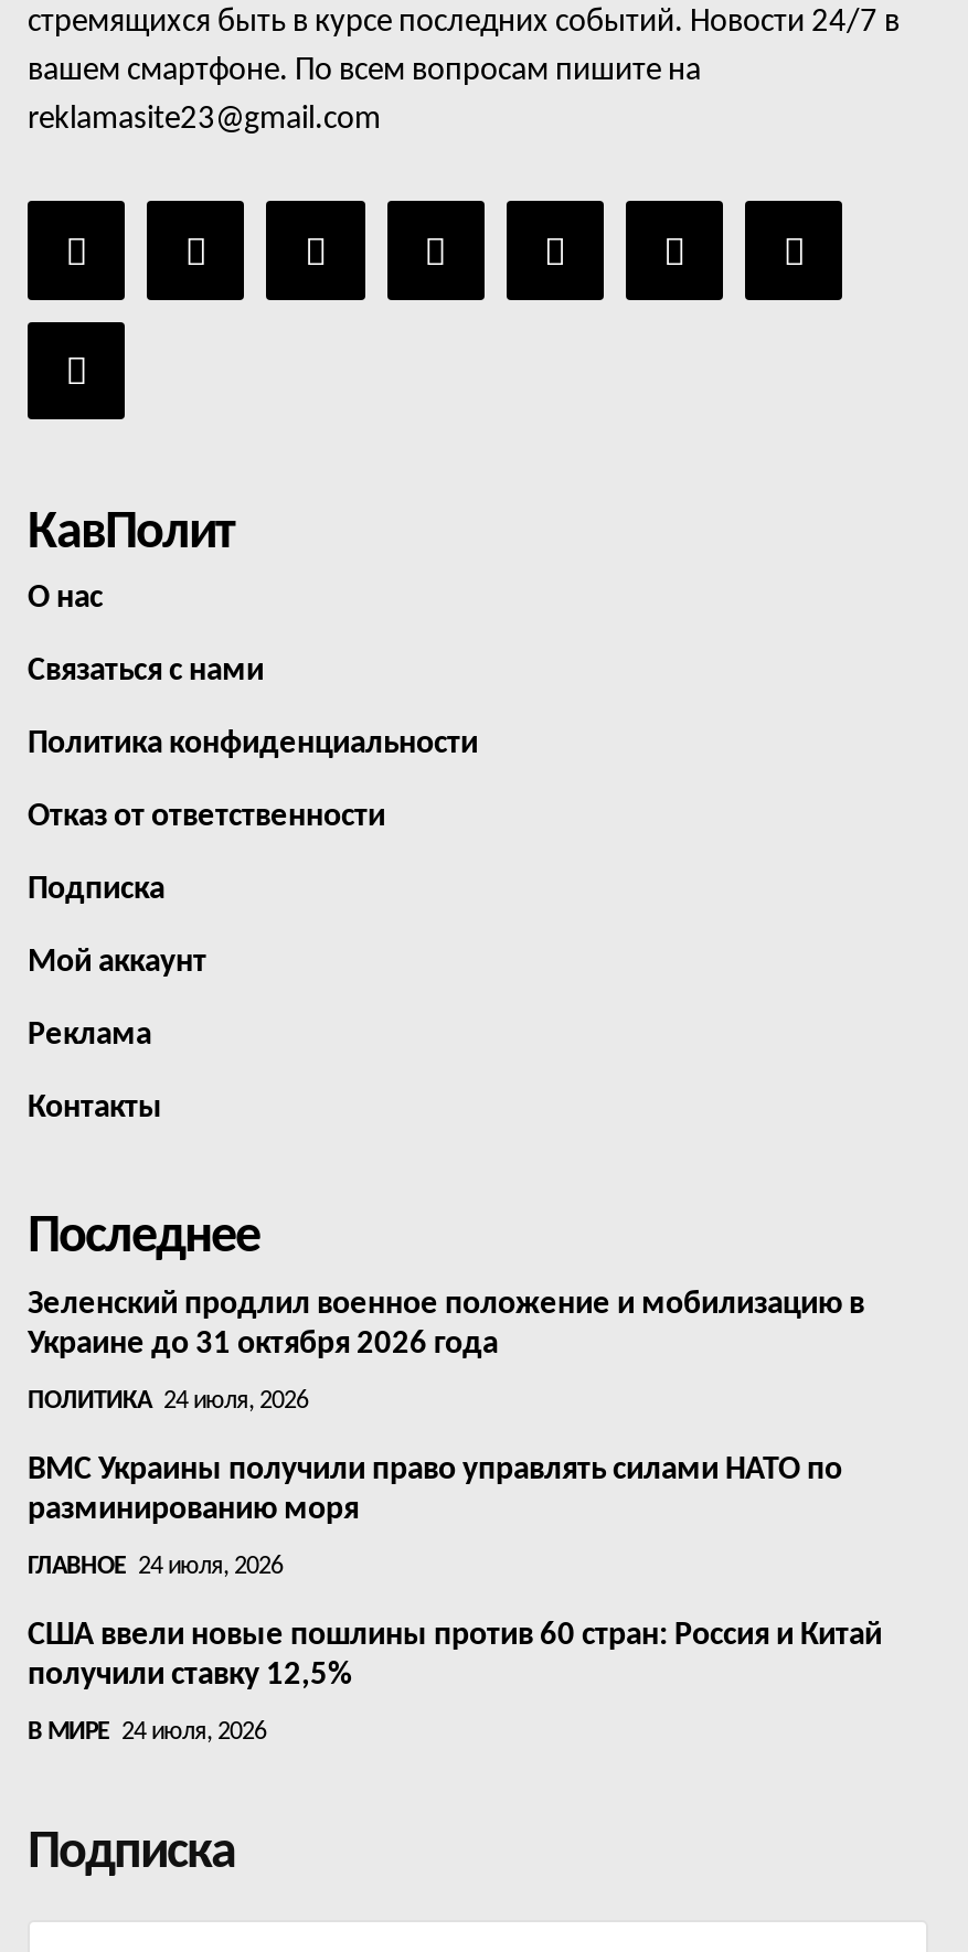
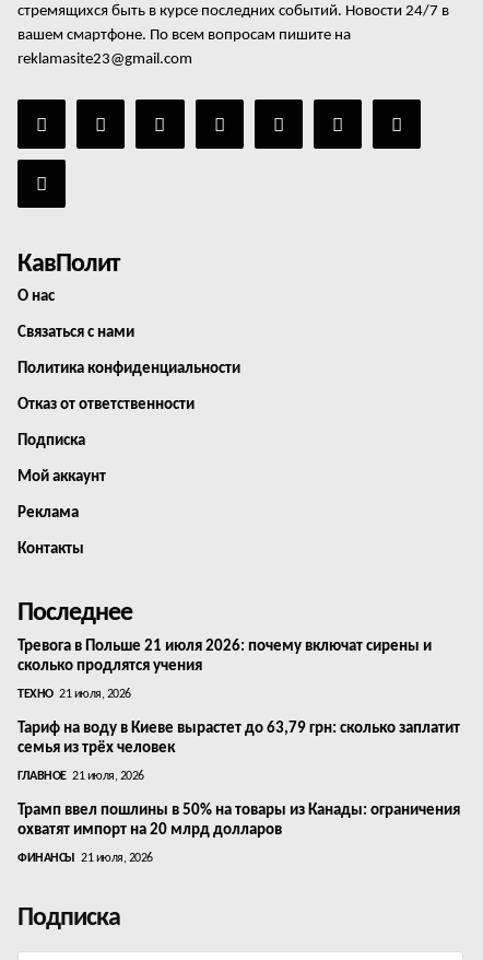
- Зеленский продлил военное положение и мобилизацию в
- Украине до 31 октября 2026 года
+ Тревога в Польше 21 июля 2026: почему включат сирены и
+ сколько продлятся учения

- ПОЛИТИКА 24 июля, 2026
+ ТЕХНО 21 июля, 2026

- ВМС Украины получили право управлять силами НАТО по
- разминированию моря
+ Тариф на воду в Киеве вырастет до 63,79 грн: сколько заплатит
+ семья из трёх человек

- ГЛАВНОЕ 24 июля, 2026
+ ГЛАВНОЕ 21 июля, 2026

- США ввели новые пошлины против 60 стран: Россия и Китай
- получили ставку 12,5%
+ Трамп ввел пошлины в 50% на товары из Канады: ограничения
+ охватят импорт на 20 млрд долларов

- В МИРЕ 24 июля, 2026
+ ФИНАНСЫ 21 июля, 2026
